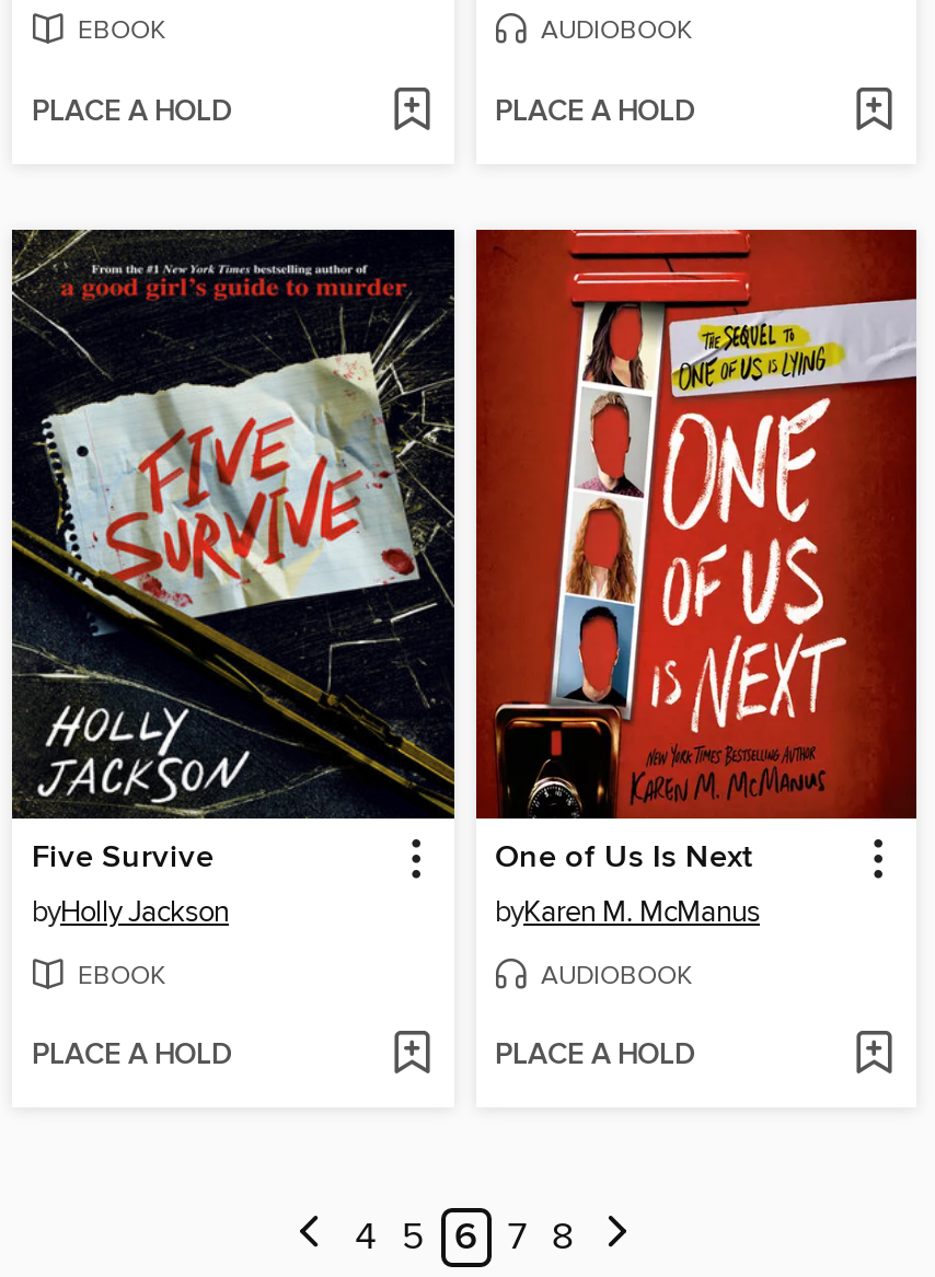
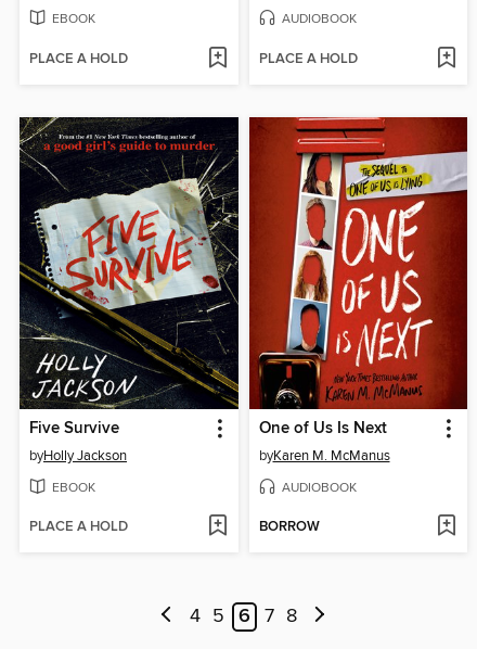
- PLACE A HOLD
+ BORROW
